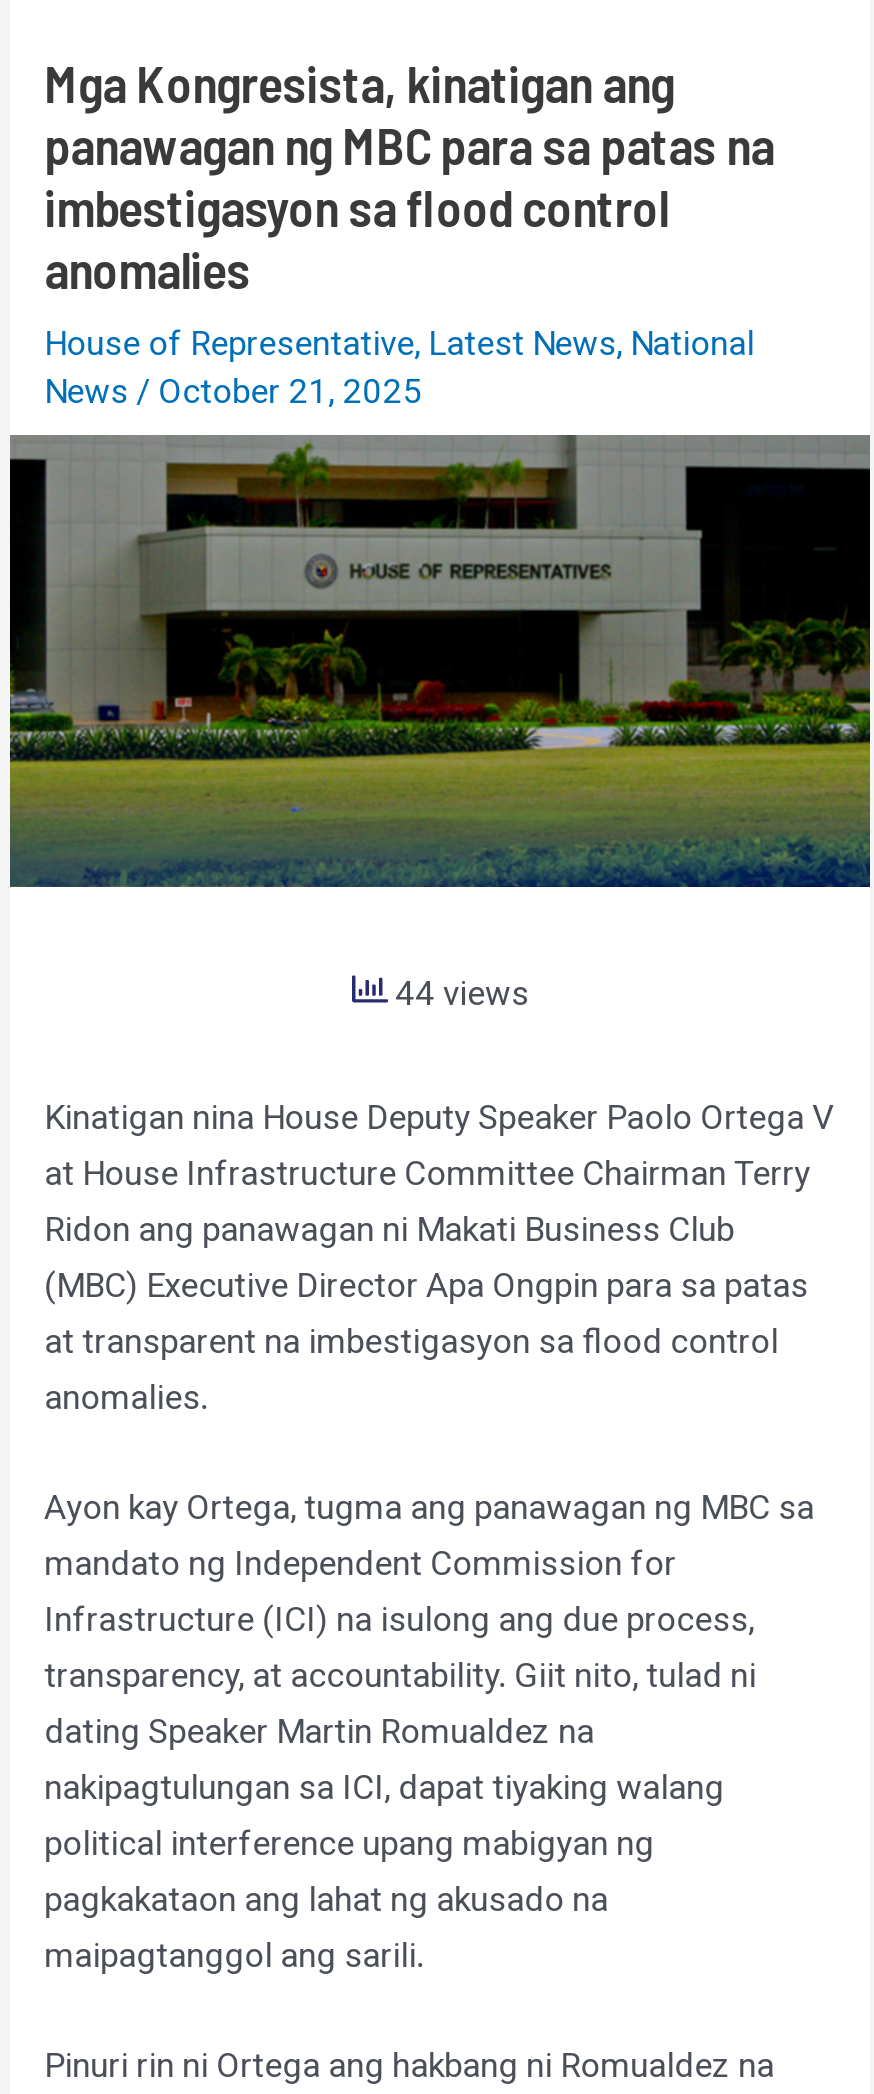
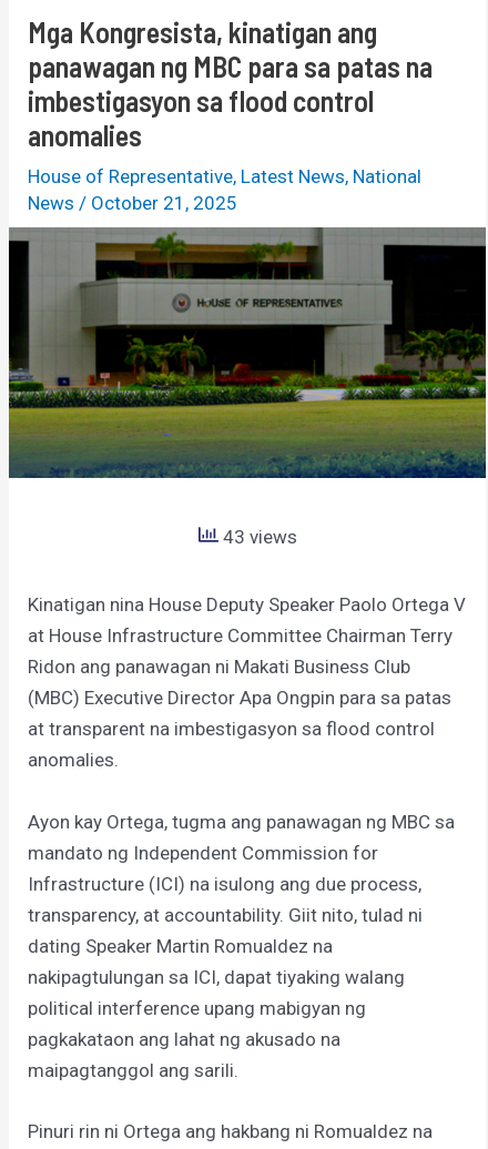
- 44 views
+ 43 views
